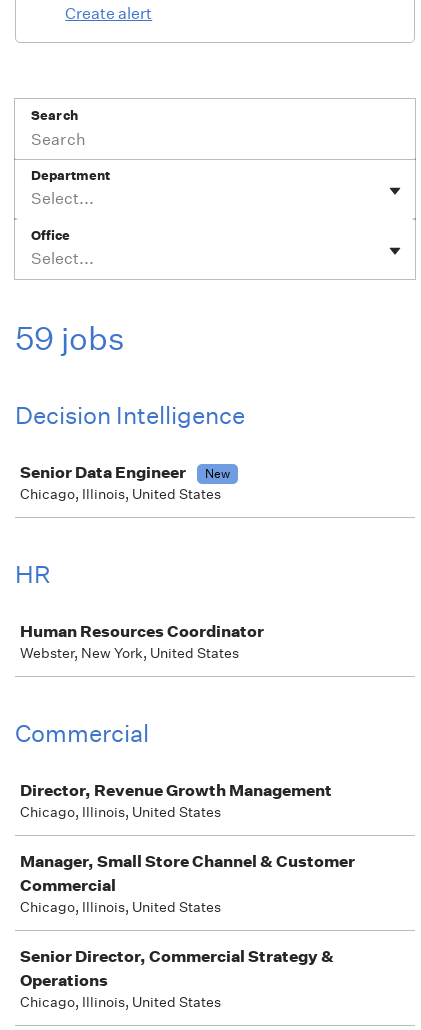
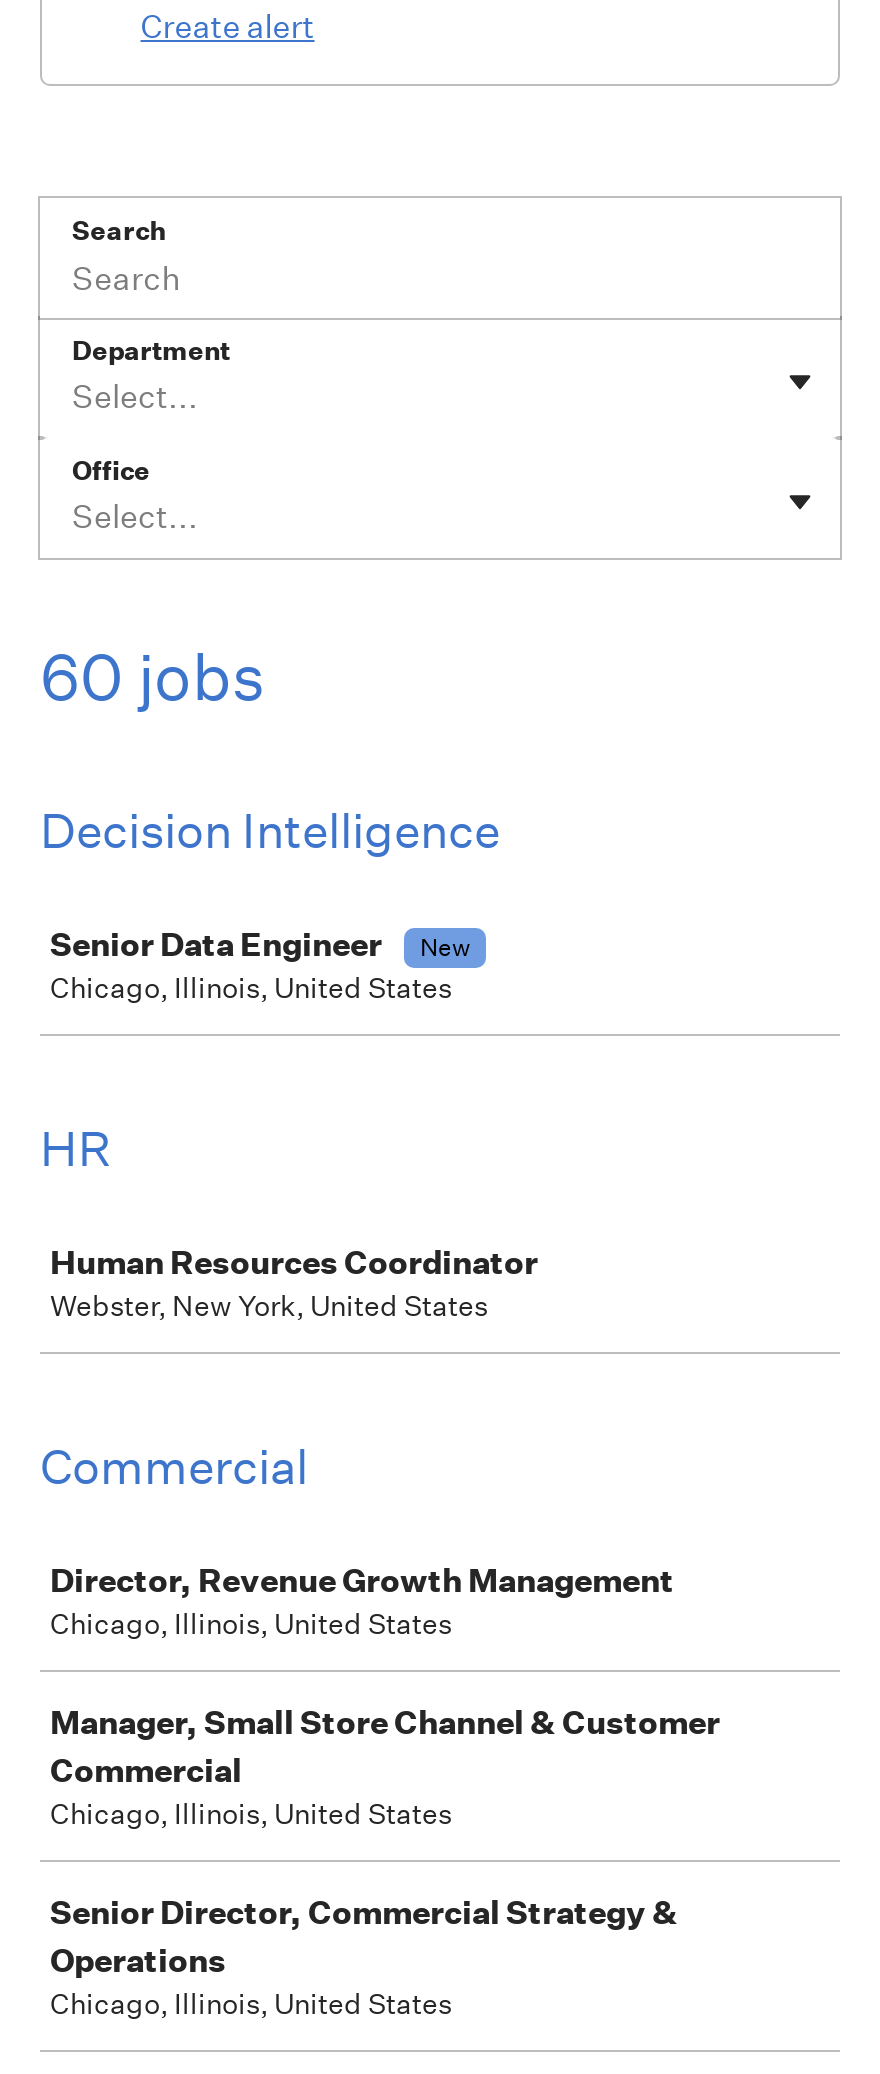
- 59 jobs
+ 60 jobs
